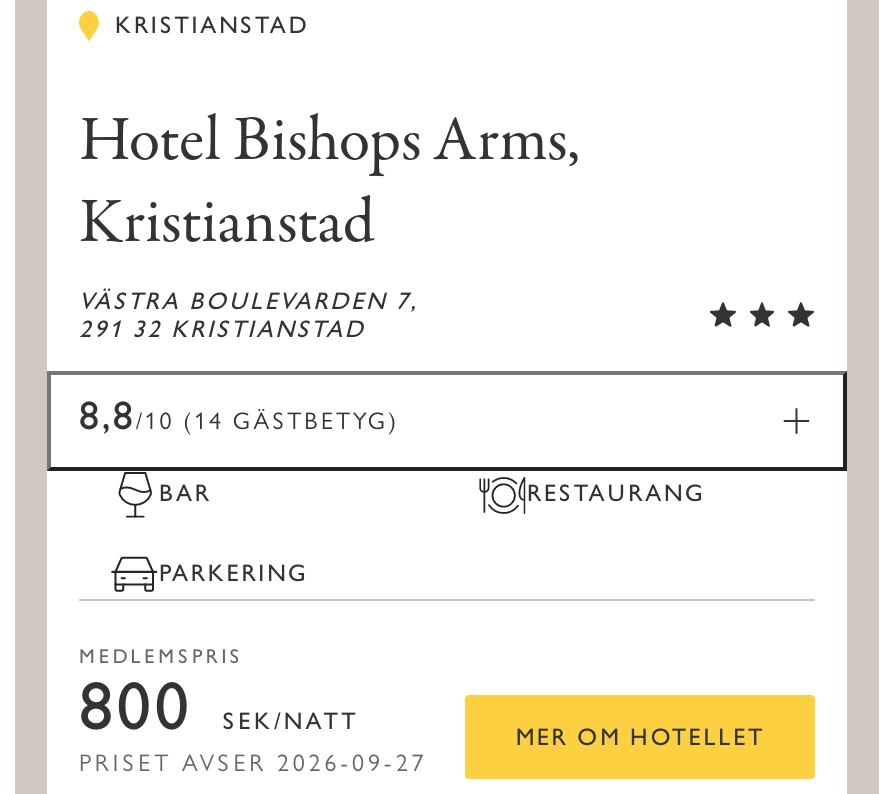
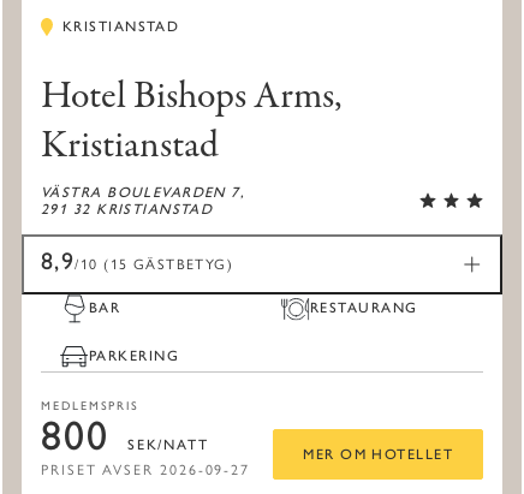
- 8,8/10 (14 GÄSTBETYG)
+ 8,9/10 (15 GÄSTBETYG)
